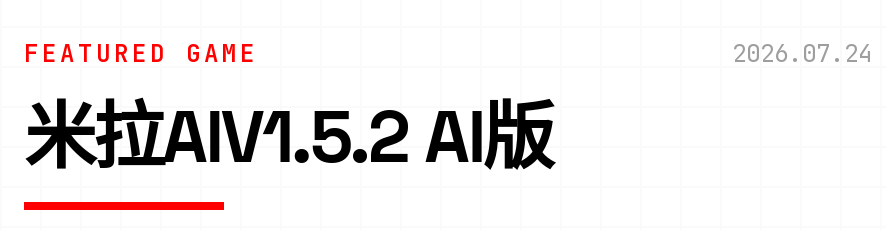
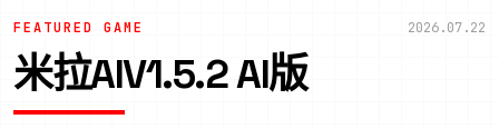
- 2026.07.24
+ 2026.07.22
